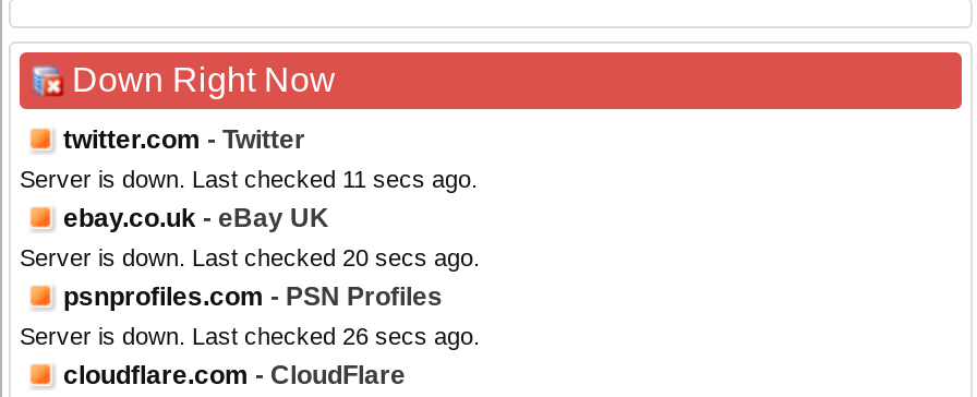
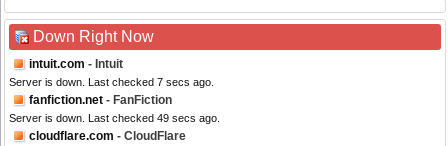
- twitter.com - Twitter
- Server is down. Last checked 11 secs ago.
- ebay.co.uk - eBay UK
- Server is down. Last checked 20 secs ago.
- psnprofiles.com - PSN Profiles
- Server is down. Last checked 26 secs ago.
+ intuit.com - Intuit
+ Server is down. Last checked 7 secs ago.
+ fanfiction.net - FanFiction
+ Server is down. Last checked 49 secs ago.
